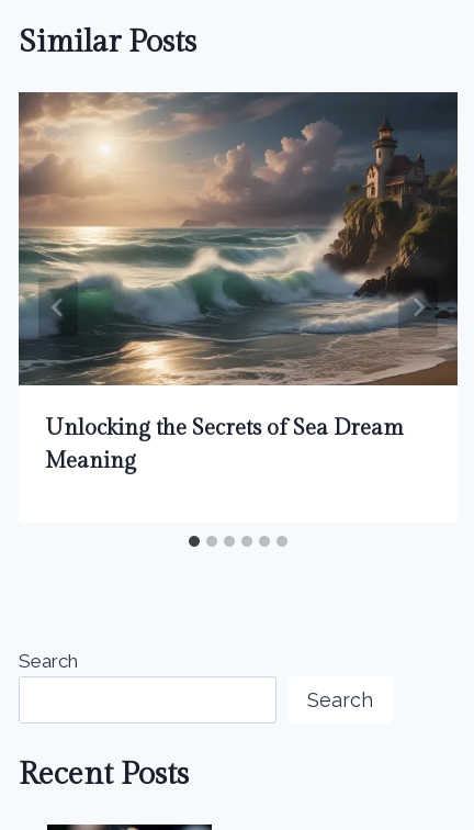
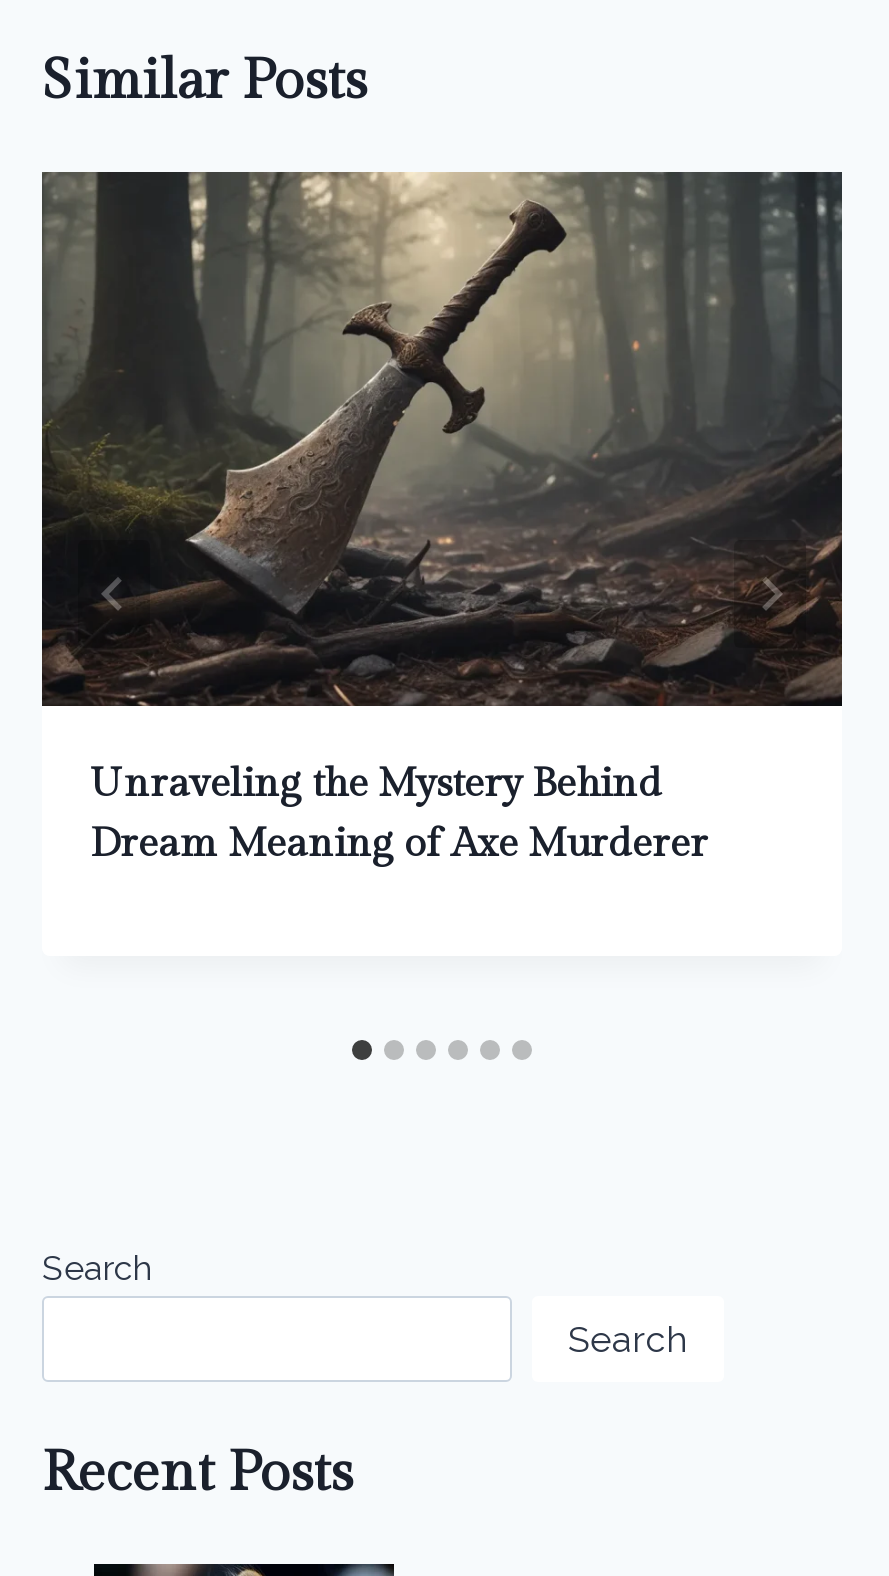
- [image]
- Unlocking the Secrets of Sea Dream
- Meaning
+ [image]
+ Unraveling the Mystery Behind
+ Dream Meaning of Axe Murderer
